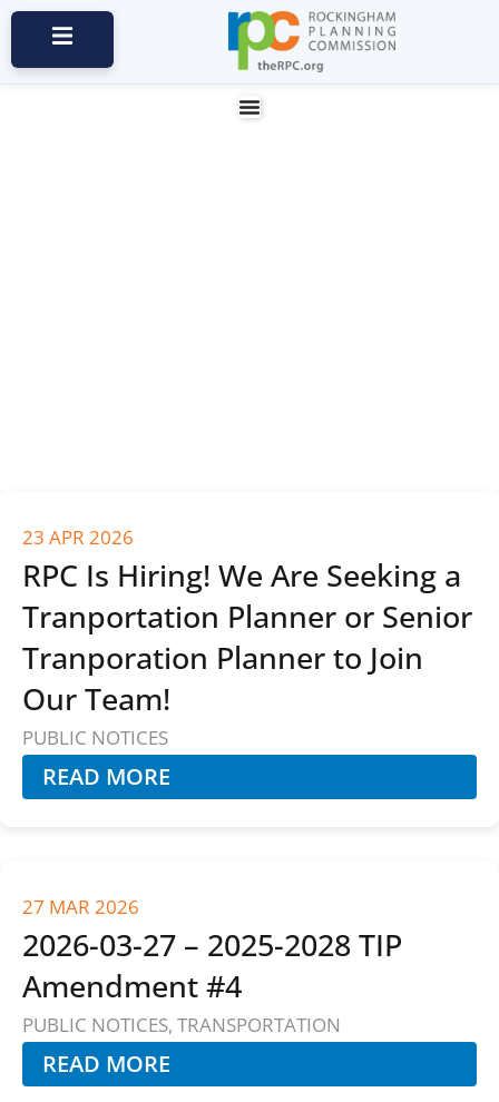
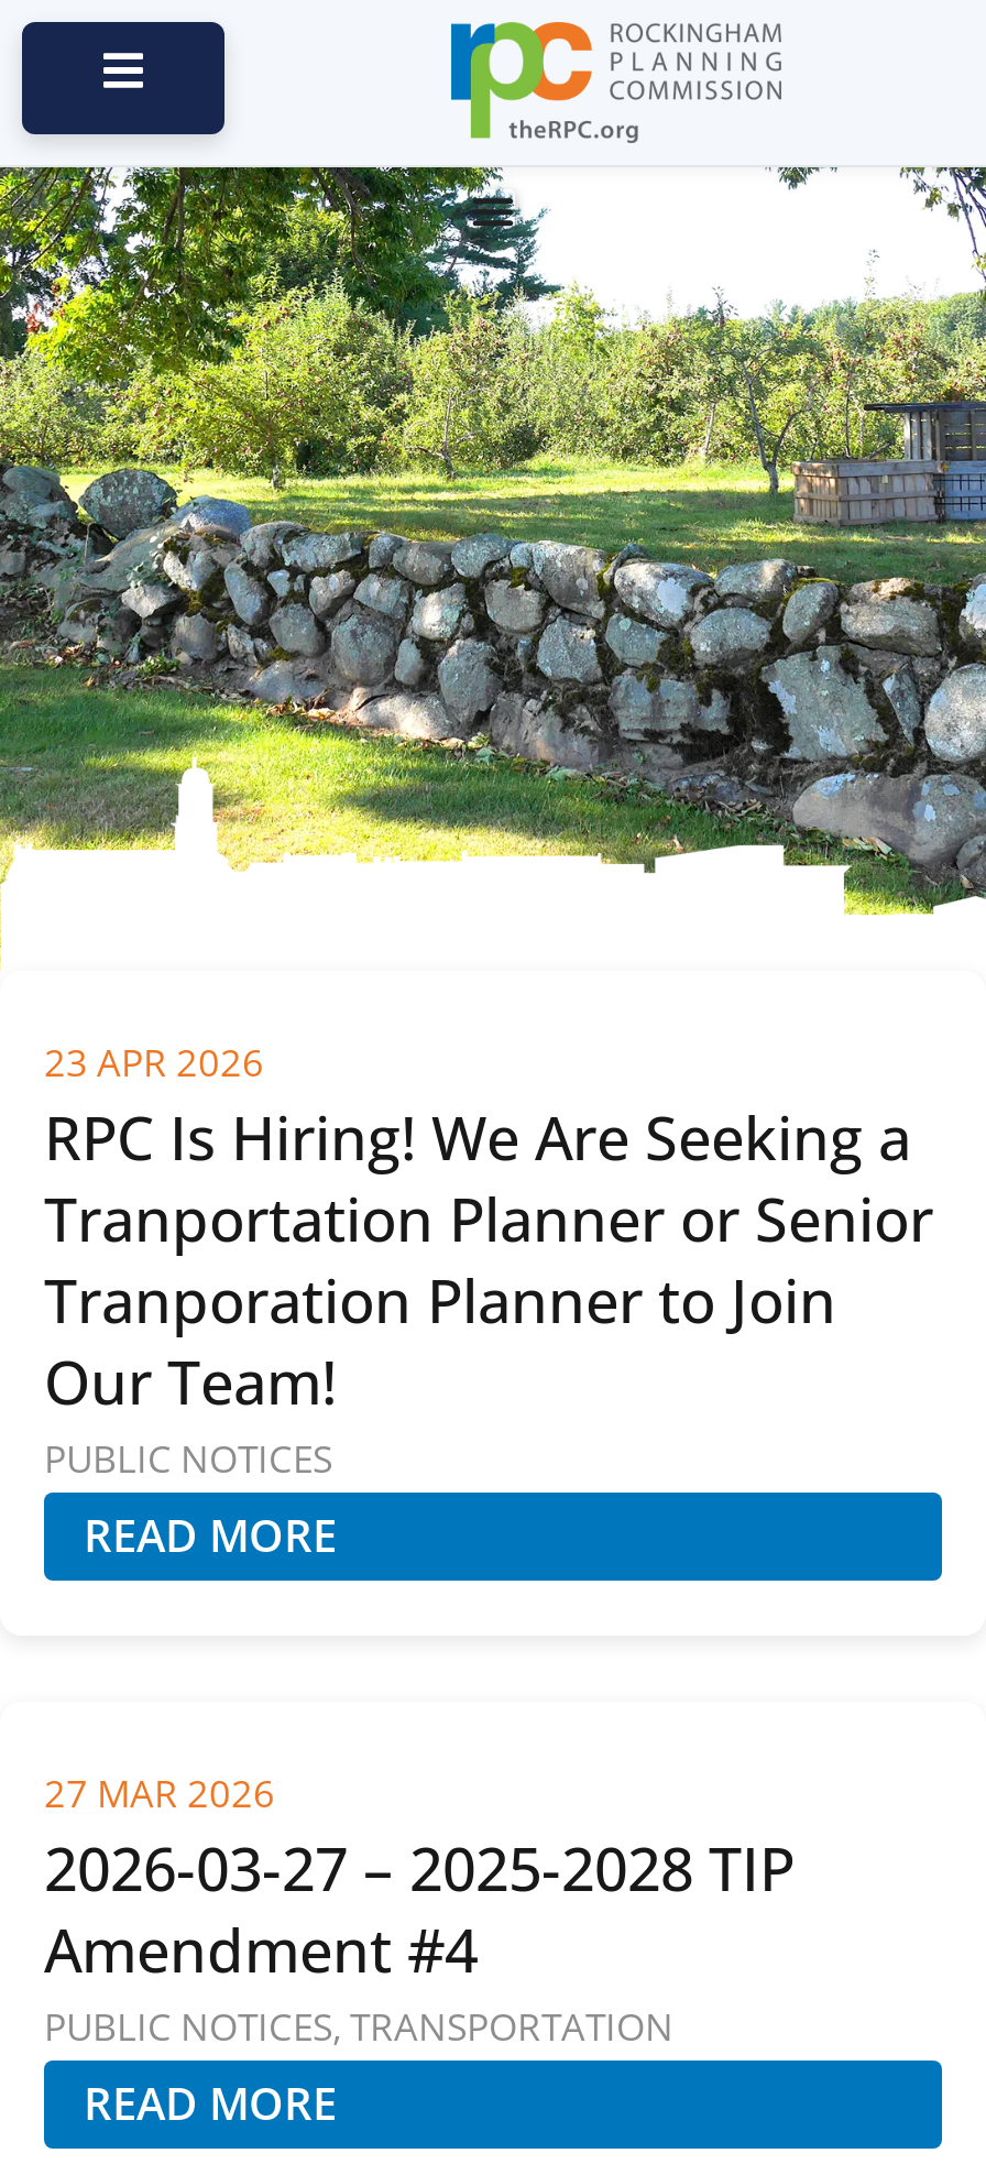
+ [image]
